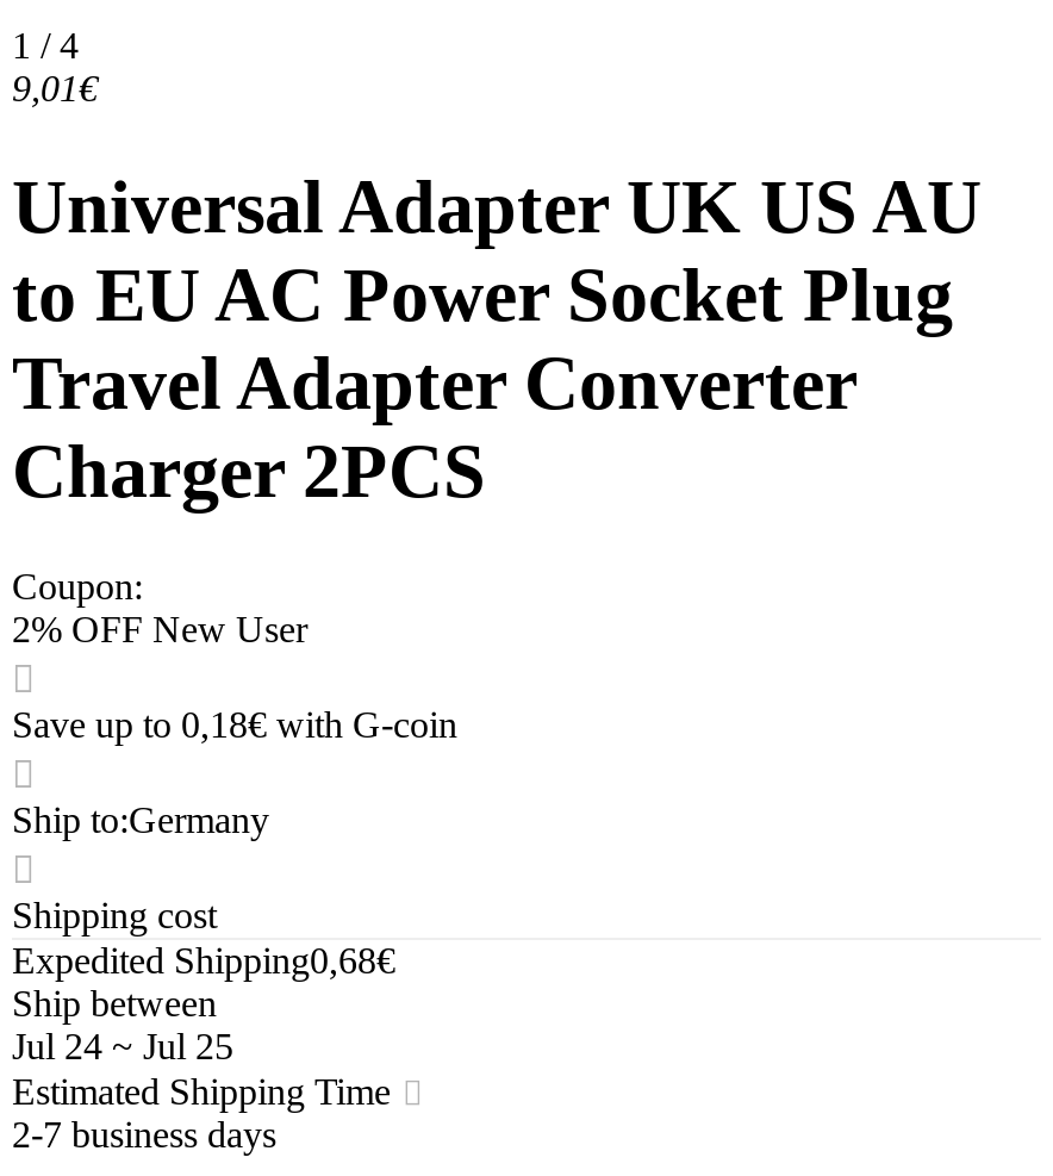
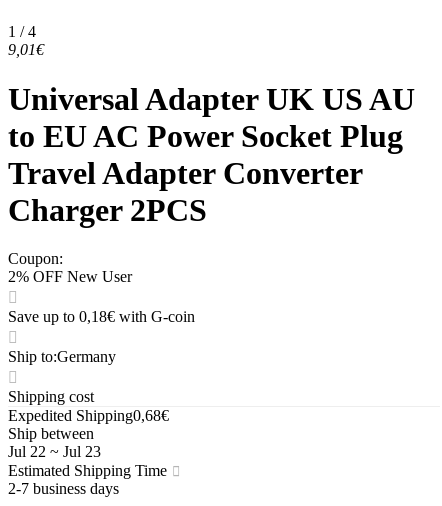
- Jul 24 ~ Jul 25
+ Jul 22 ~ Jul 23
